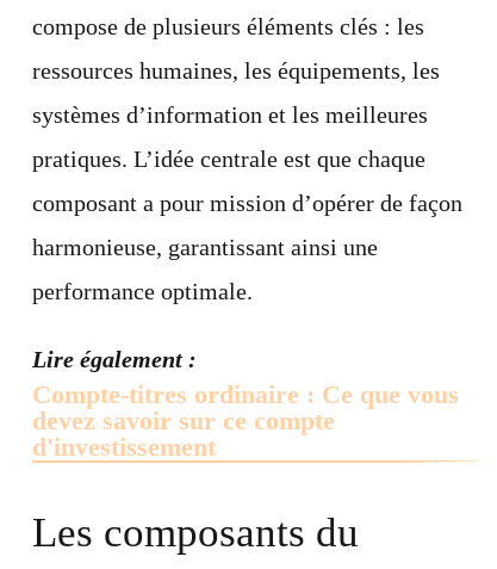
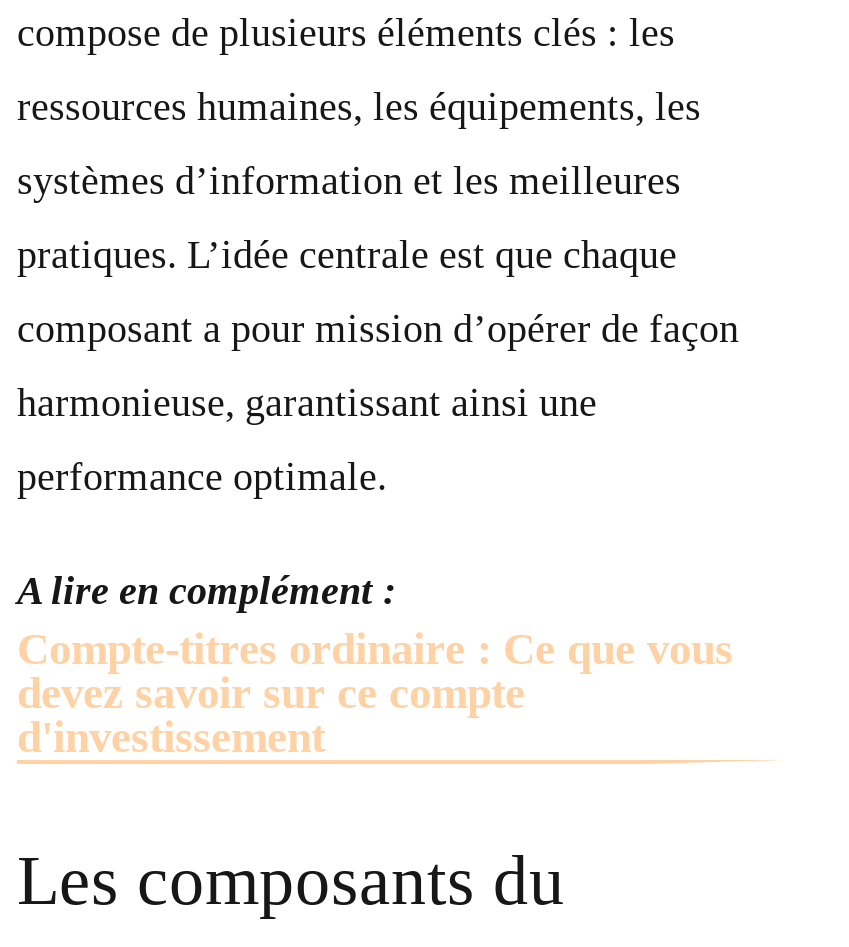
- Lire également :
+ A lire en complément :
